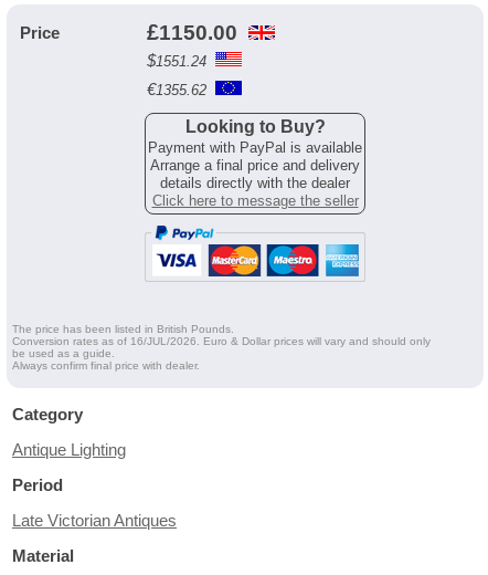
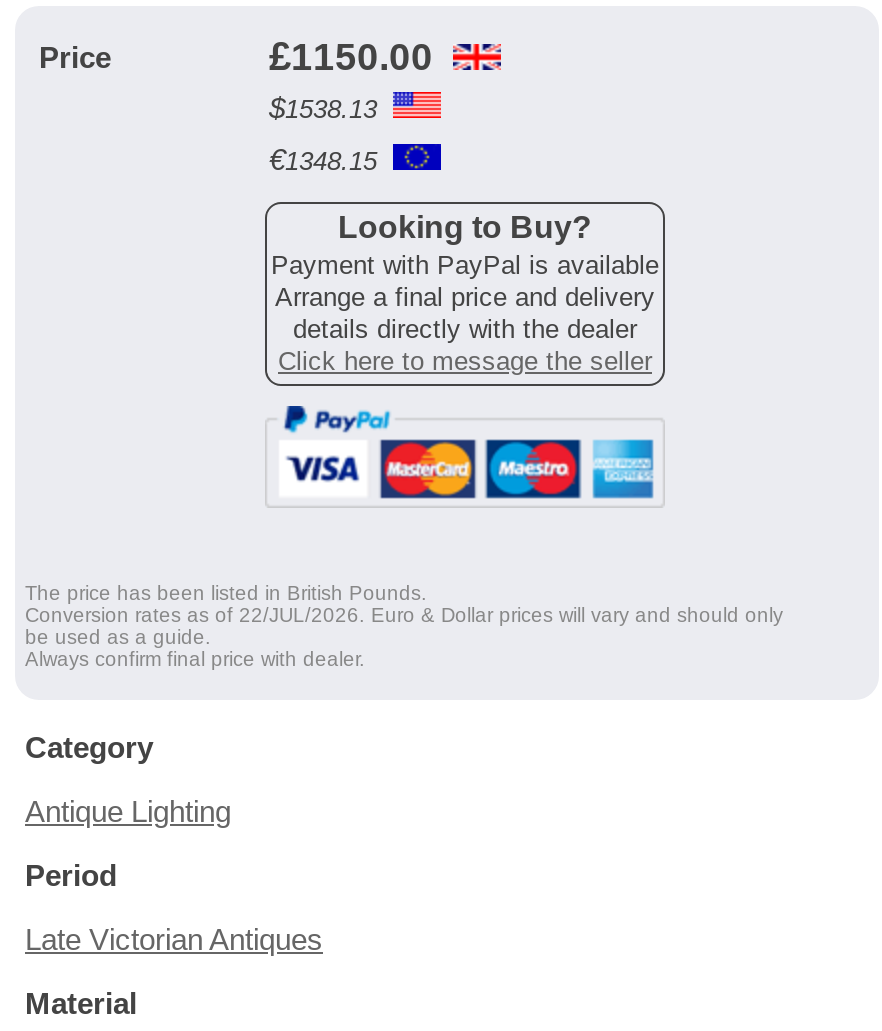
- $1551.24
+ $1538.13

- €1355.62
+ €1348.15

- Conversion rates as of 16/JUL/2026. Euro & Dollar prices will vary and should only
+ Conversion rates as of 22/JUL/2026. Euro & Dollar prices will vary and should only
